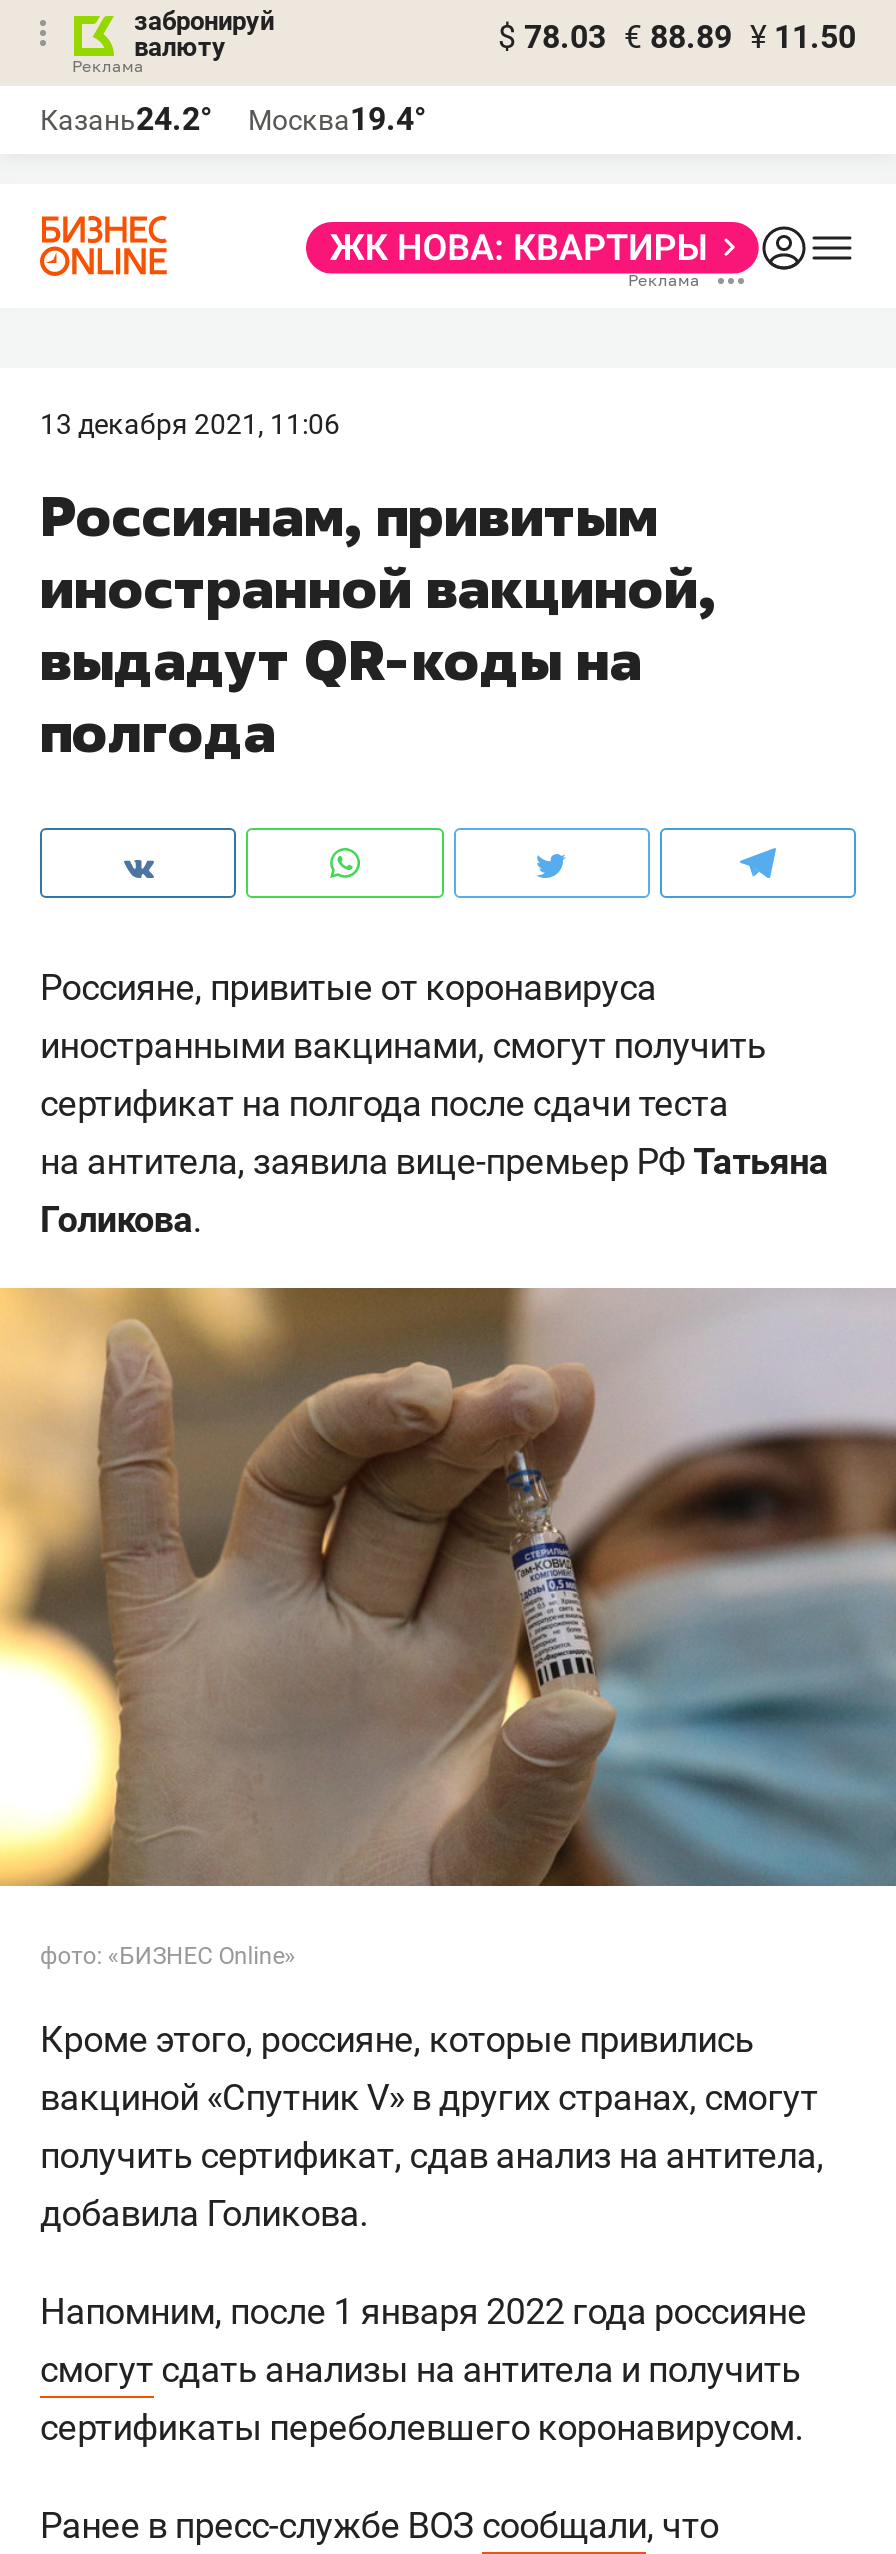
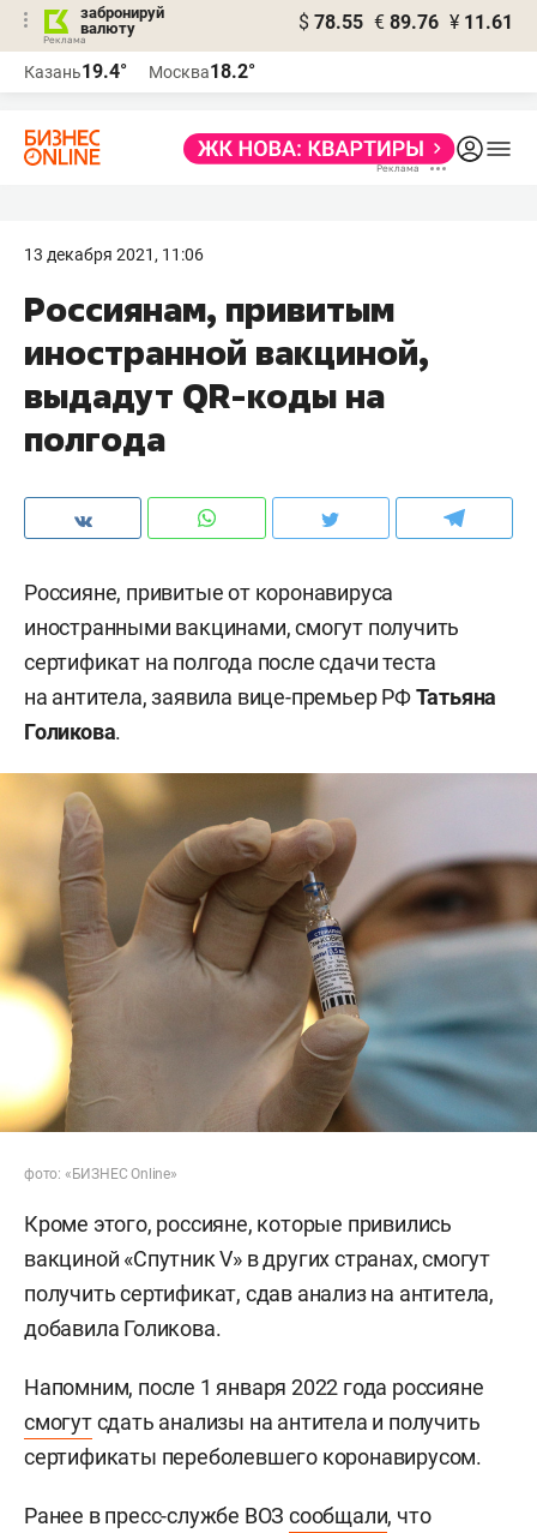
- $ 78.03 € 88.89 ¥ 11.50
+ $ 78.55 € 89.76 ¥ 11.61

- Казань24.2°
+ Казань19.4°

- Москва19.4°
+ Москва18.2°
